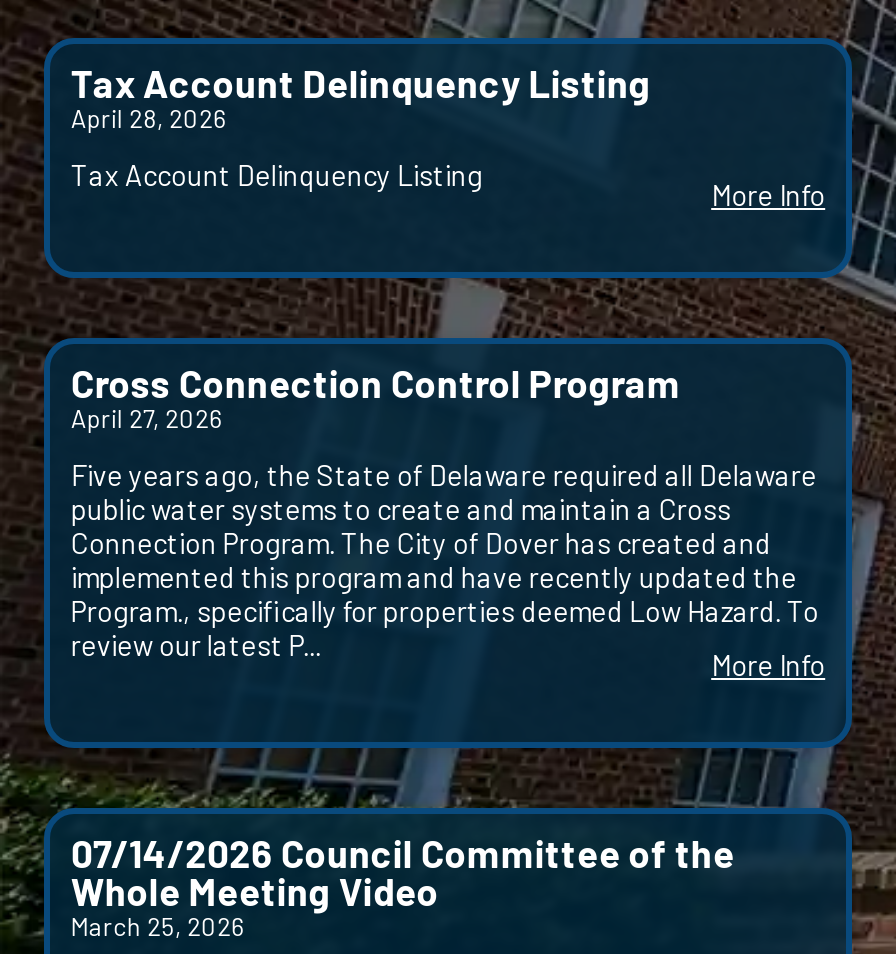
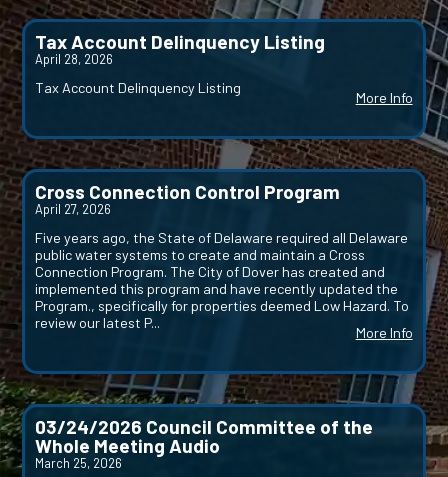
- 07/14/2026 Council Committee of the
+ 03/24/2026 Council Committee of the

- Whole Meeting Video
+ Whole Meeting Audio
